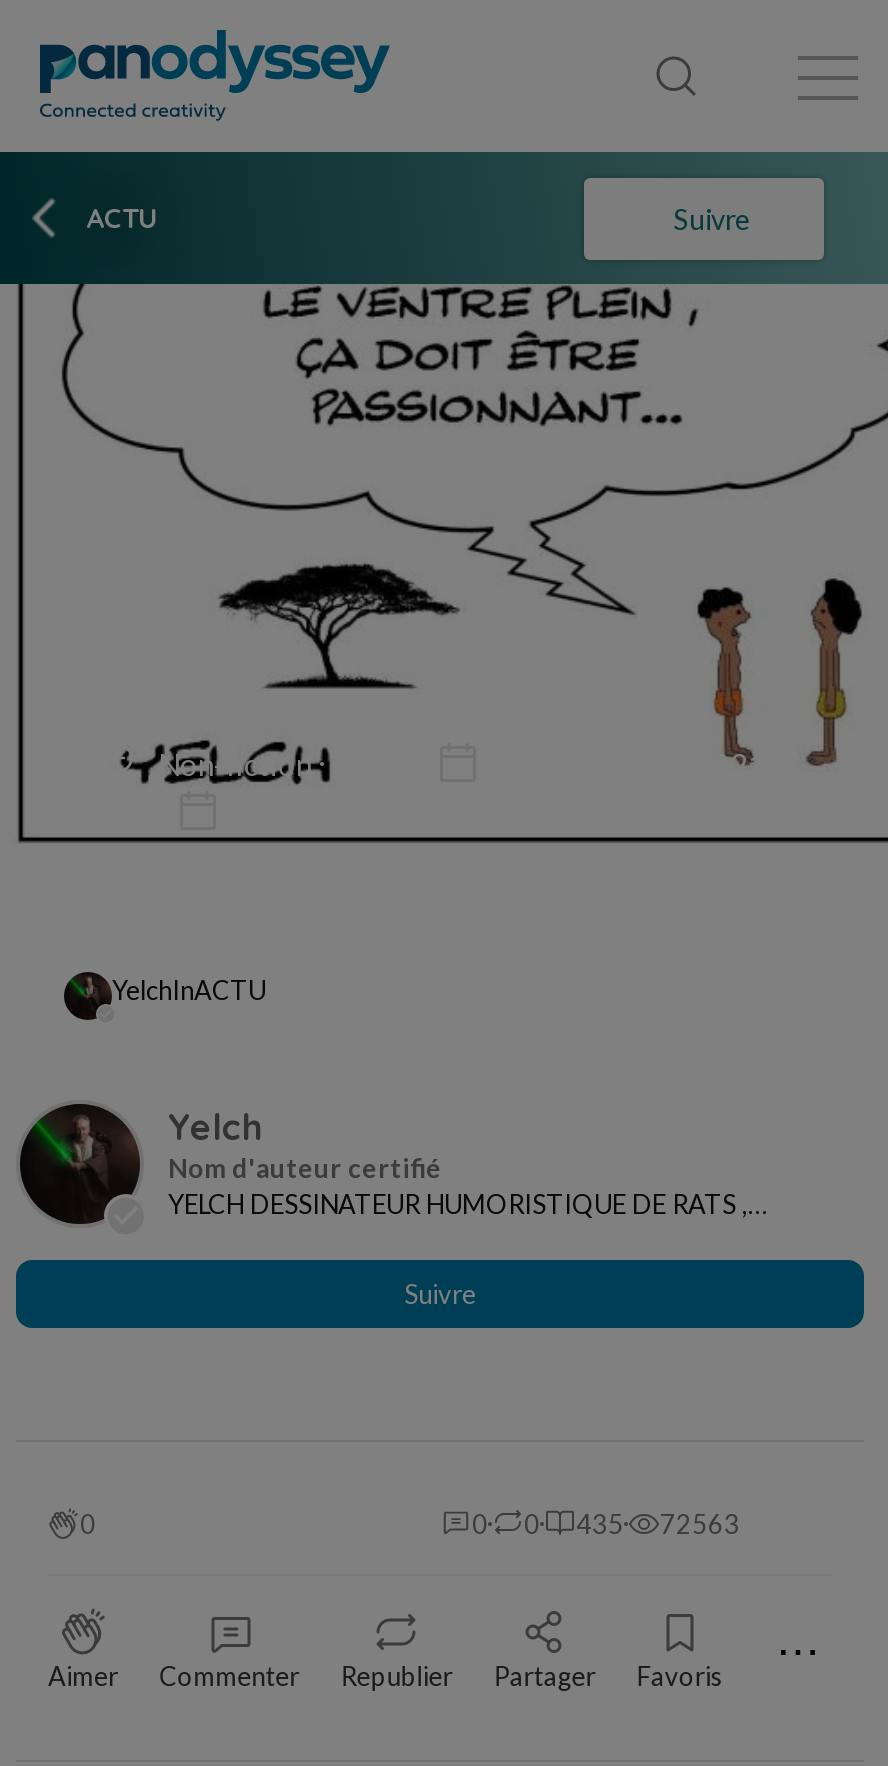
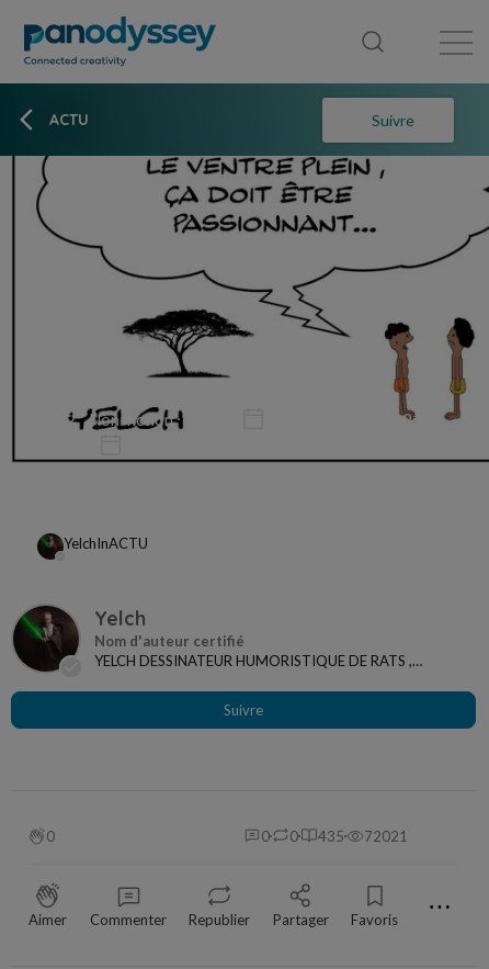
- 0 0 435 72563
+ 0 0 435 72021
